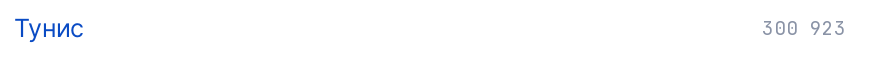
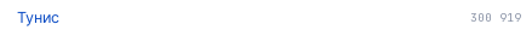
- 300 923
+ 300 919
